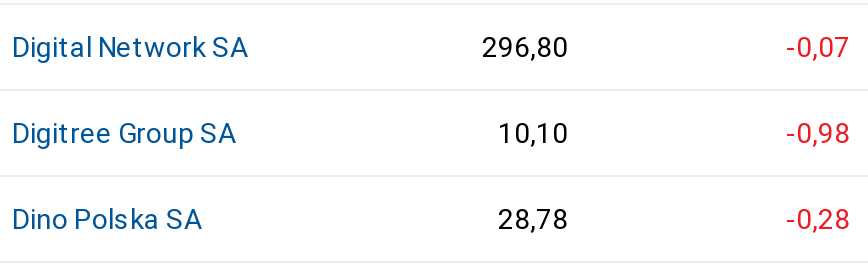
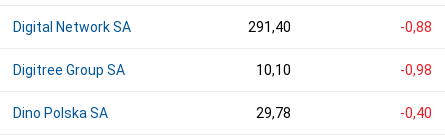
- 296,80
+ 291,40

- -0,07
+ -0,88

- 28,78
+ 29,78

- -0,28
+ -0,40
